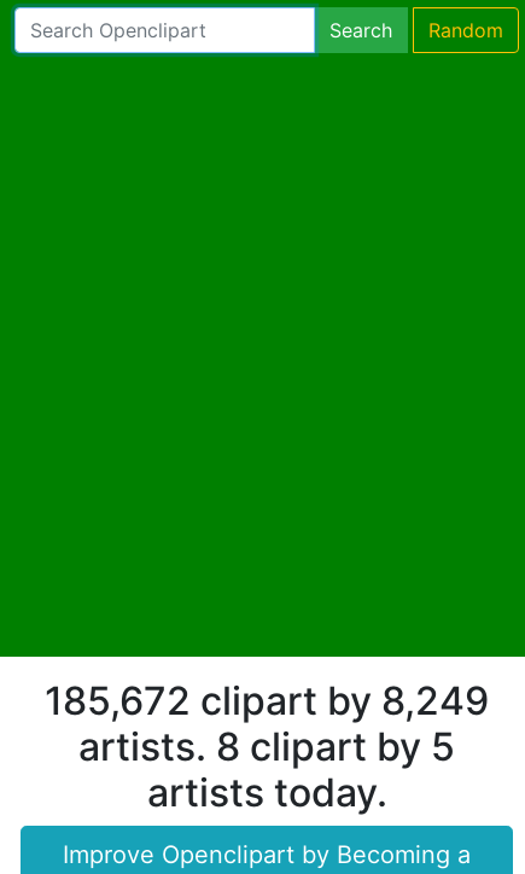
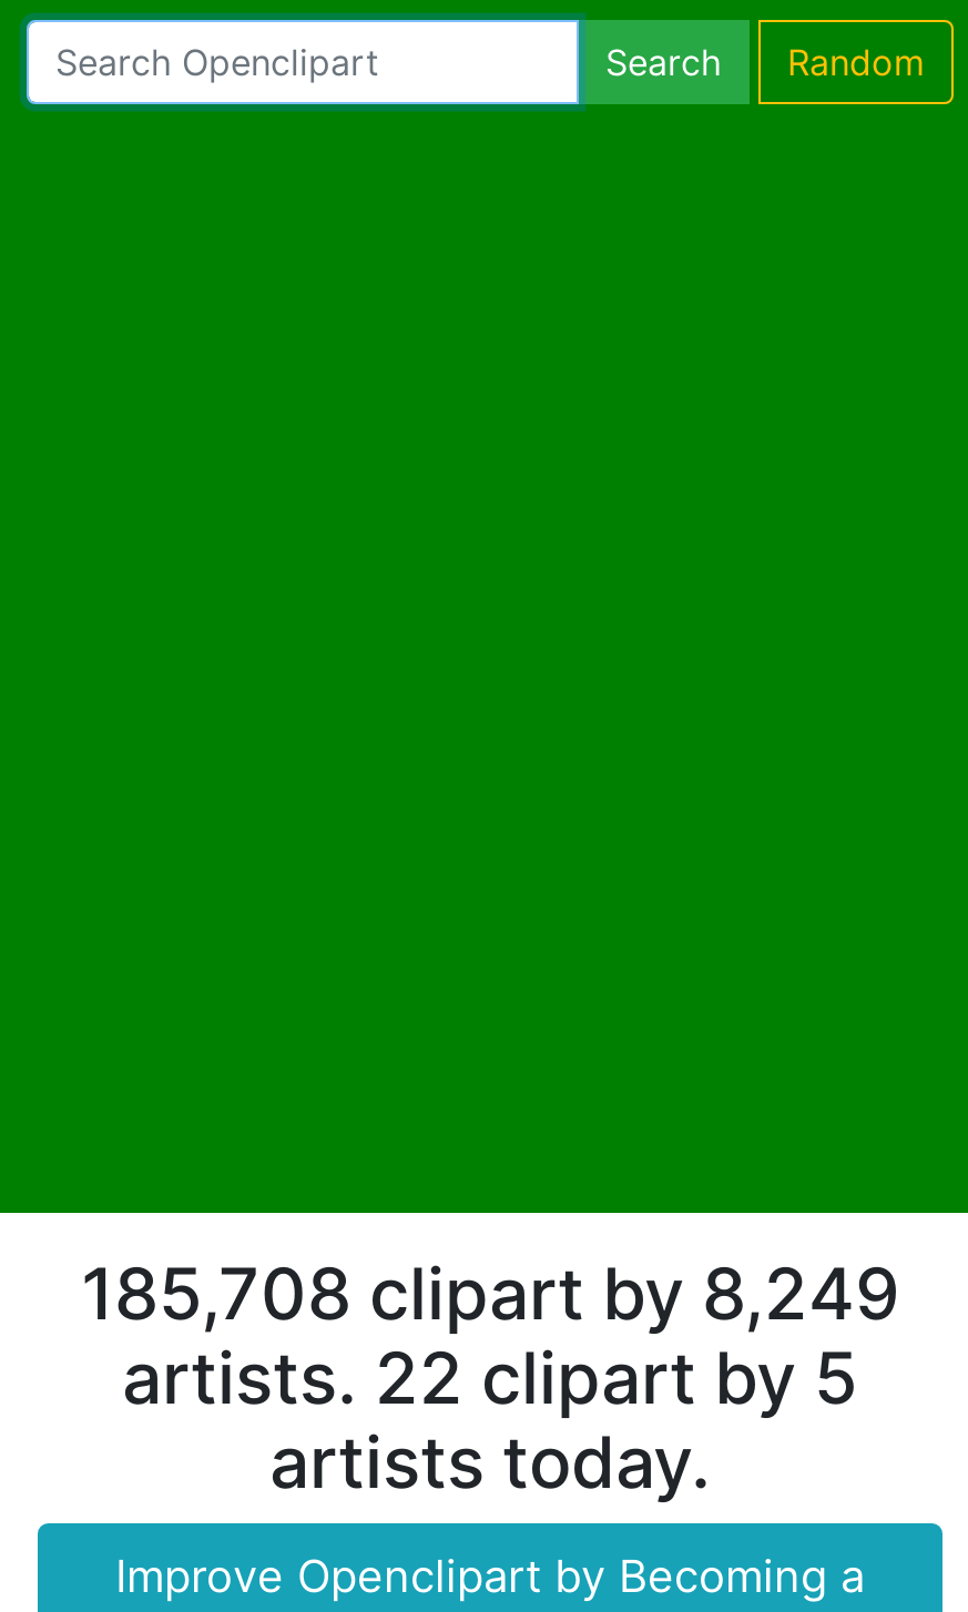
- 185,672 clipart by 8,249
+ 185,708 clipart by 8,249

- artists. 8 clipart by 5
+ artists. 22 clipart by 5
